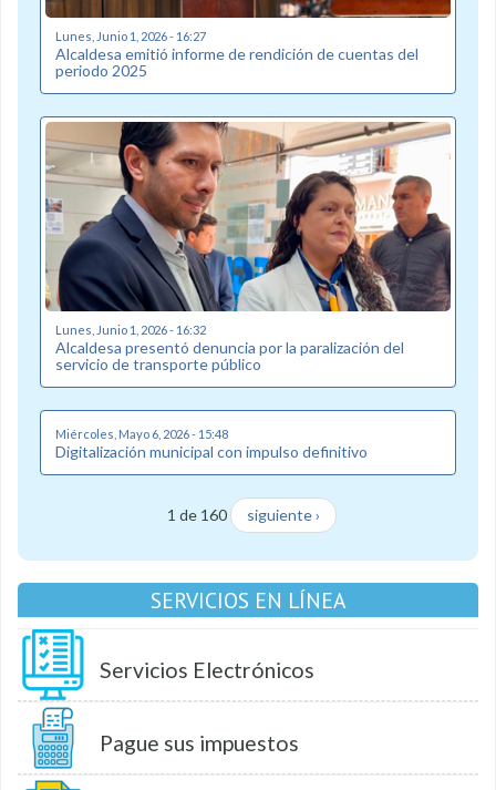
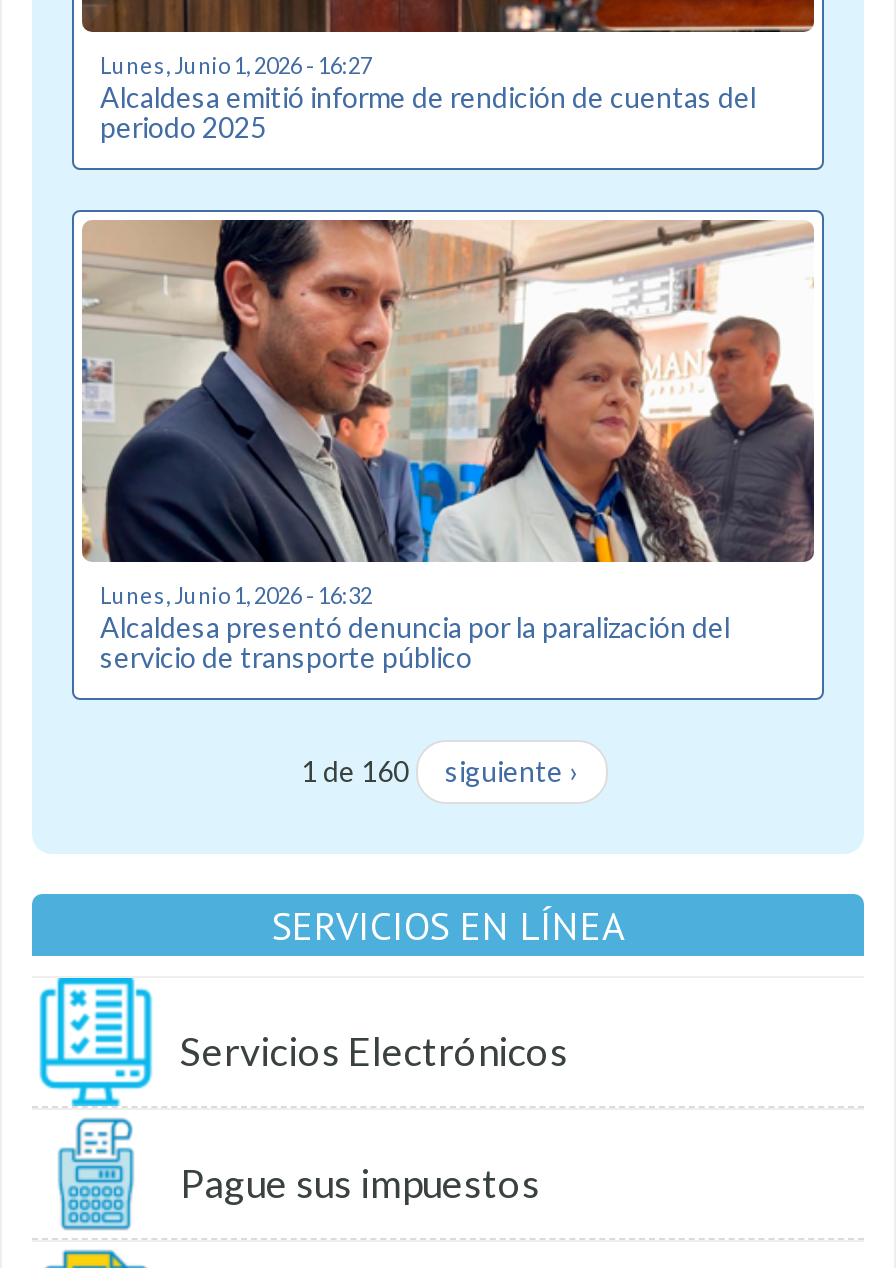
- Miércoles, Mayo 6, 2026 - 15:48
- Digitalización municipal con impulso definitivo
